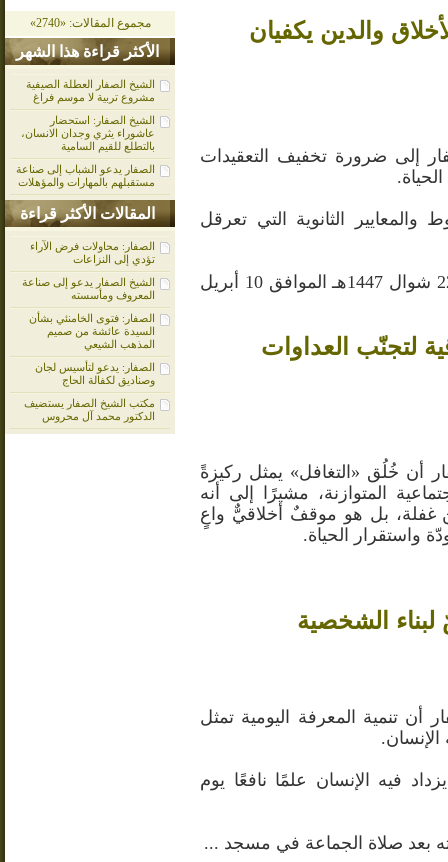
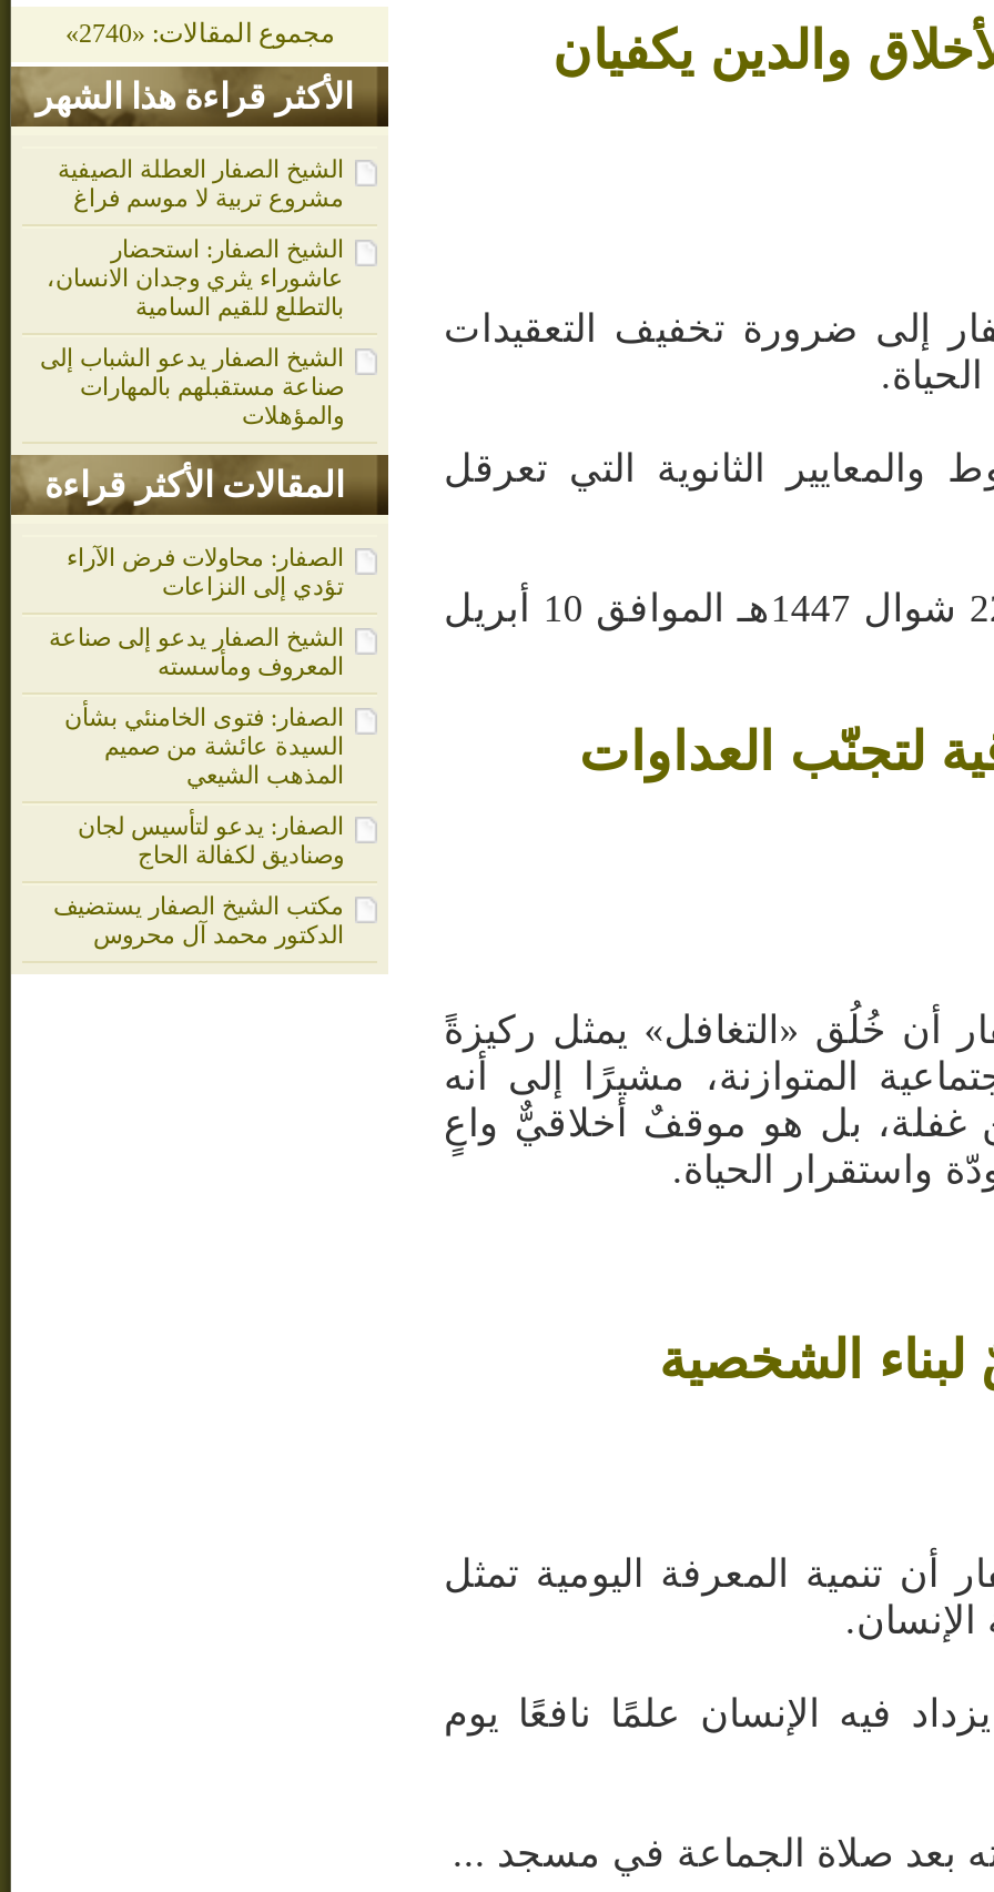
- الصفار يدعو الشباب إلى صناعة
- مستقبلهم بالمهارات والمؤهلات
+ الشيخ الصفار يدعو الشباب إلى
+ صناعة مستقبلهم بالمهارات
+ والمؤهلات
